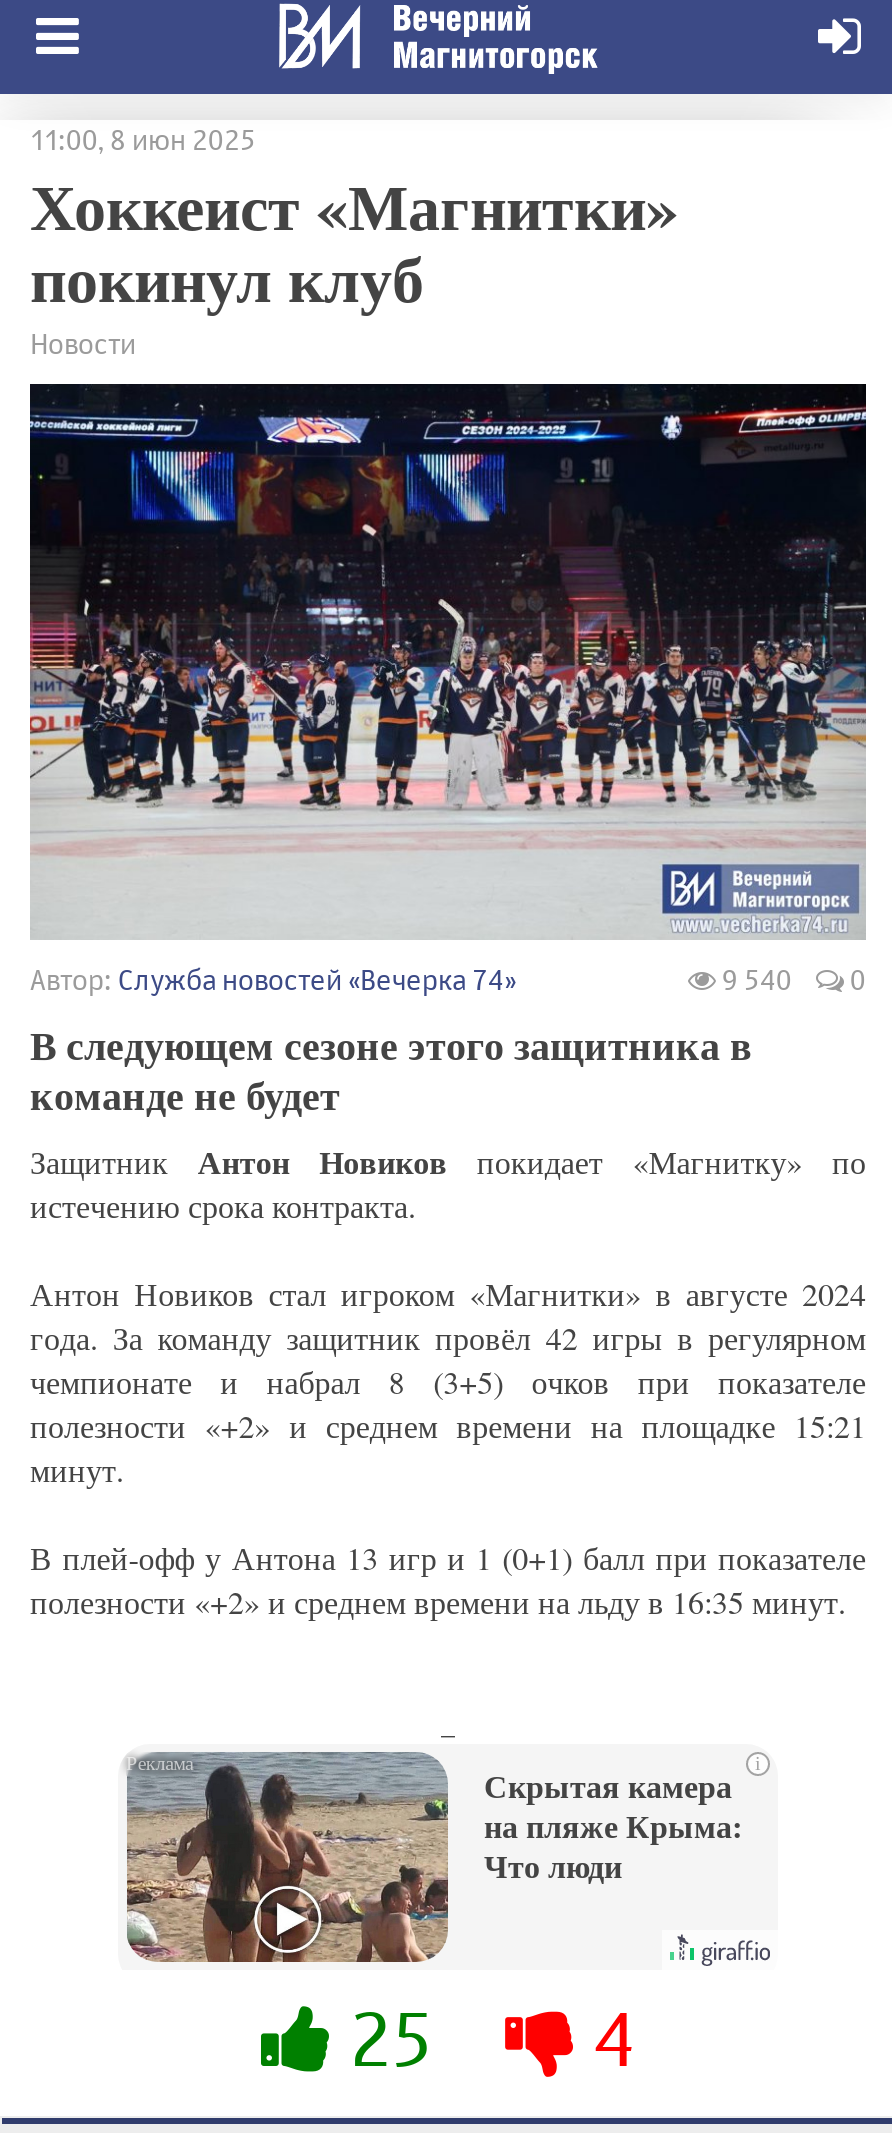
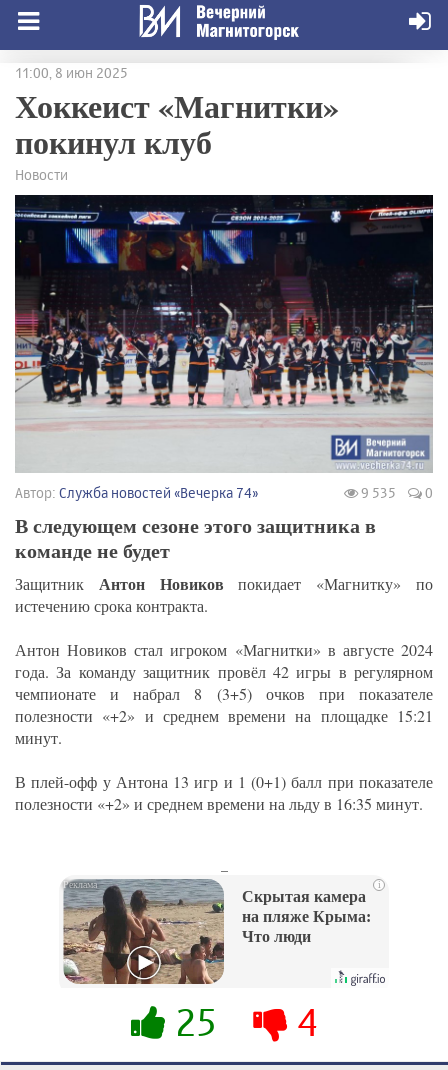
- 9 540 0
+ 9 535 0
